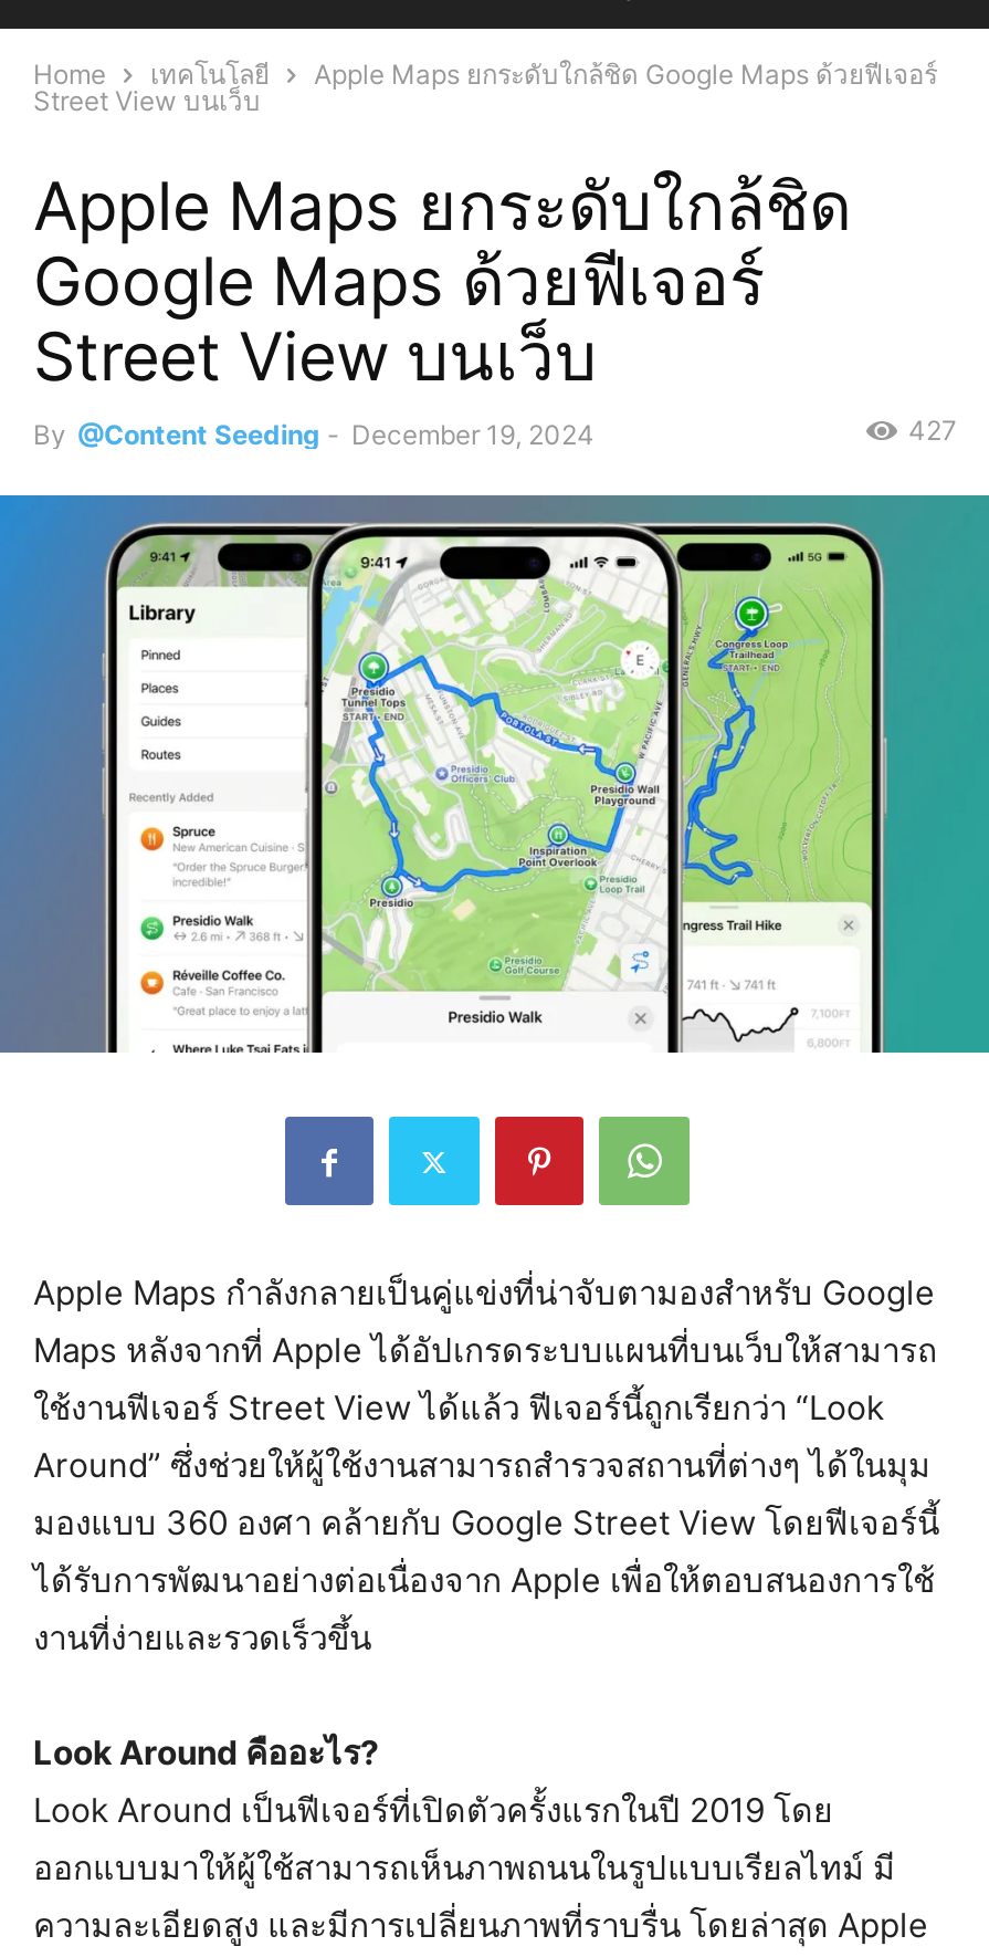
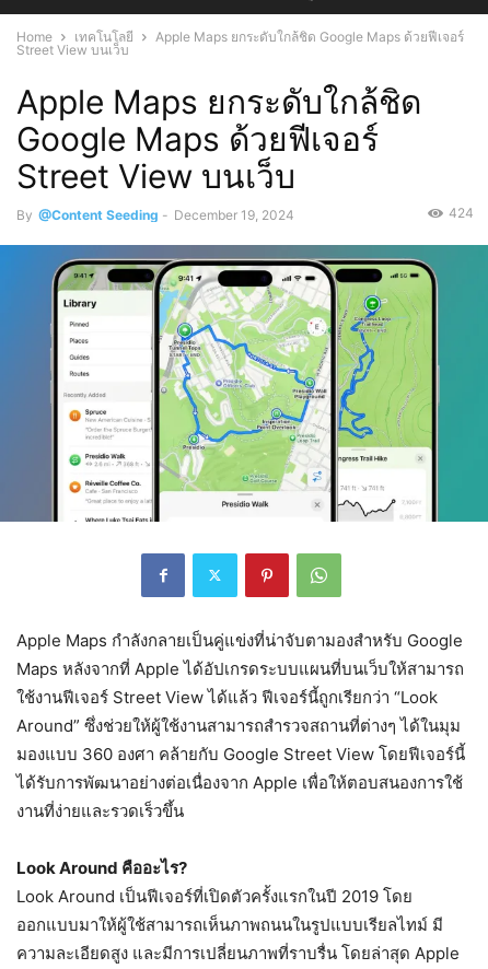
- 427
+ 424
